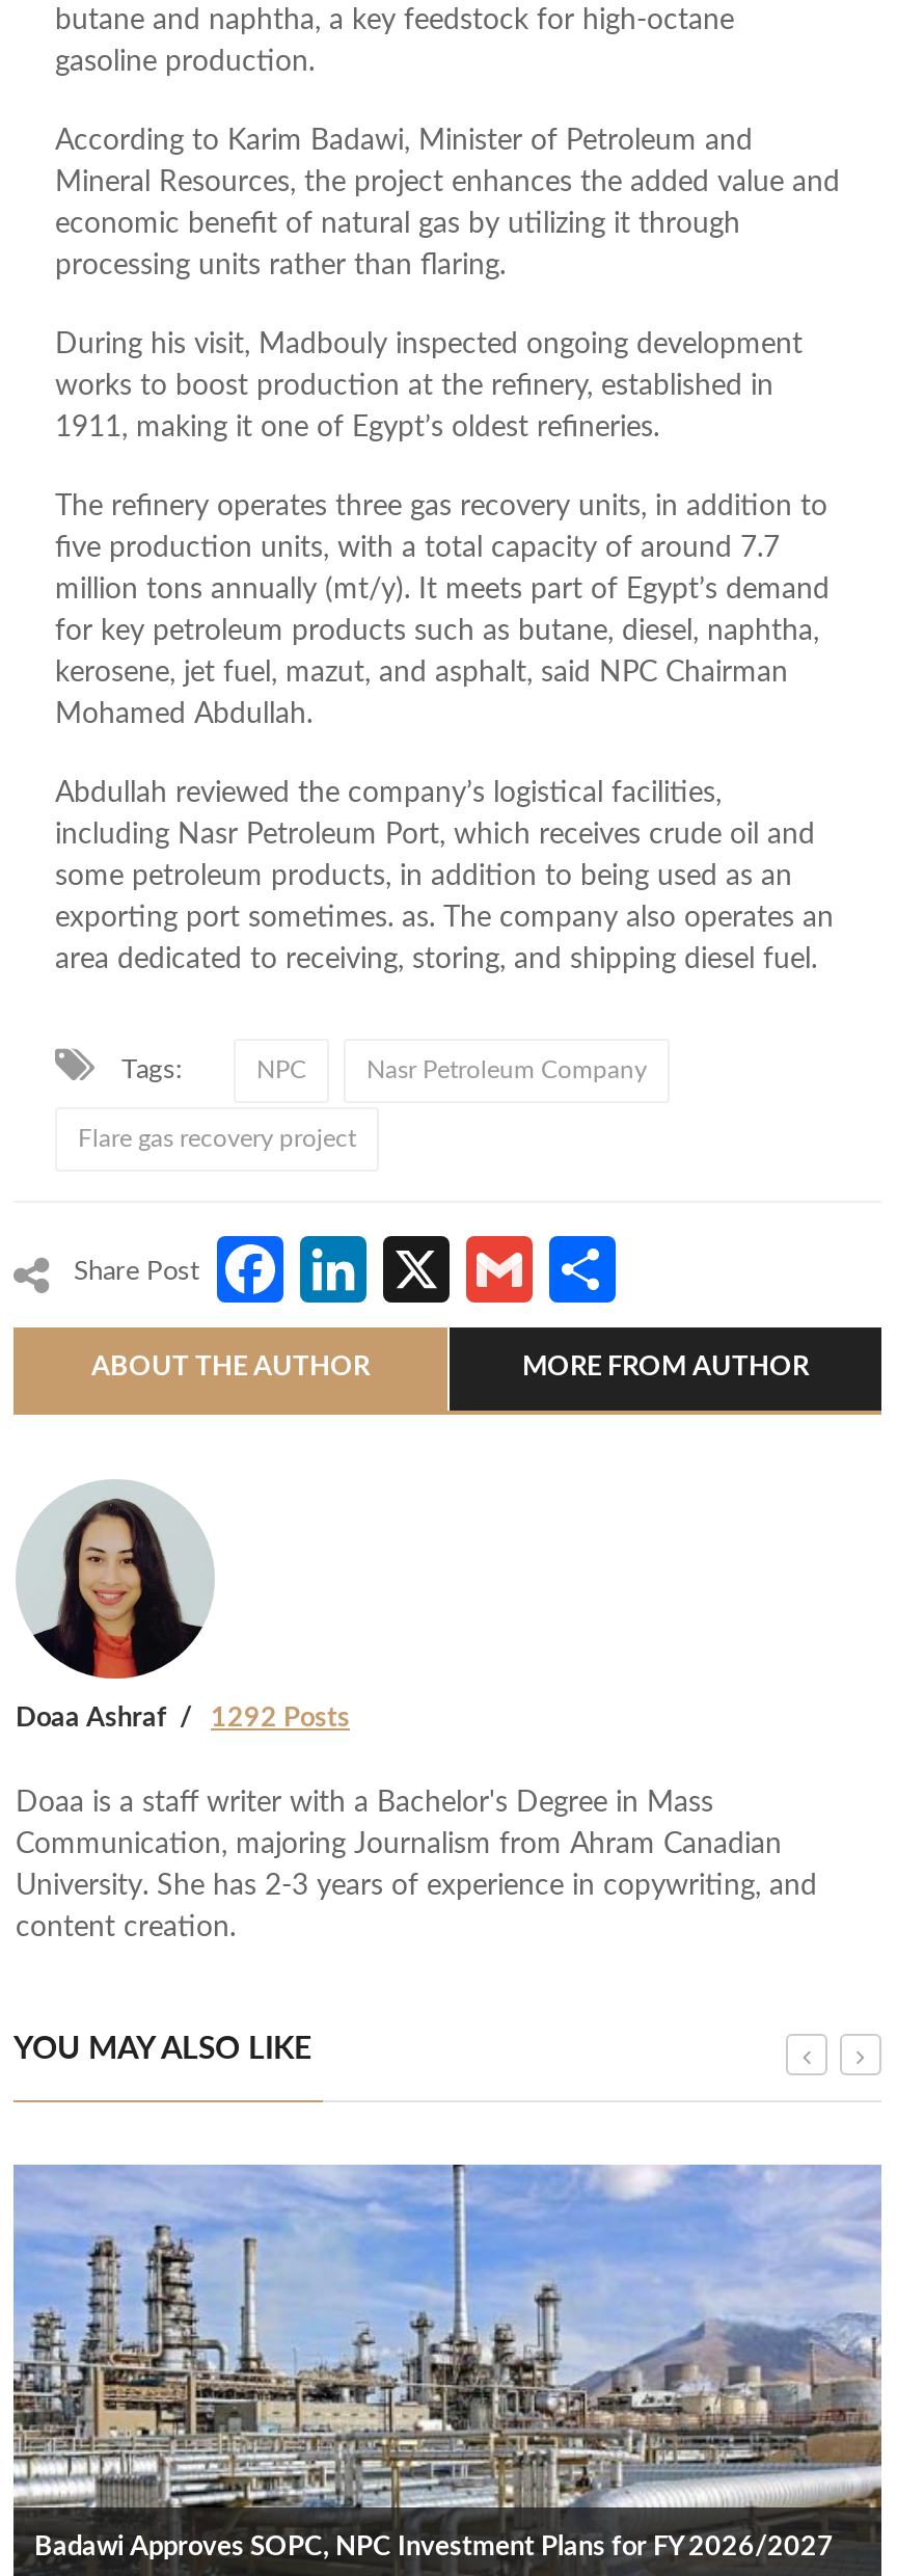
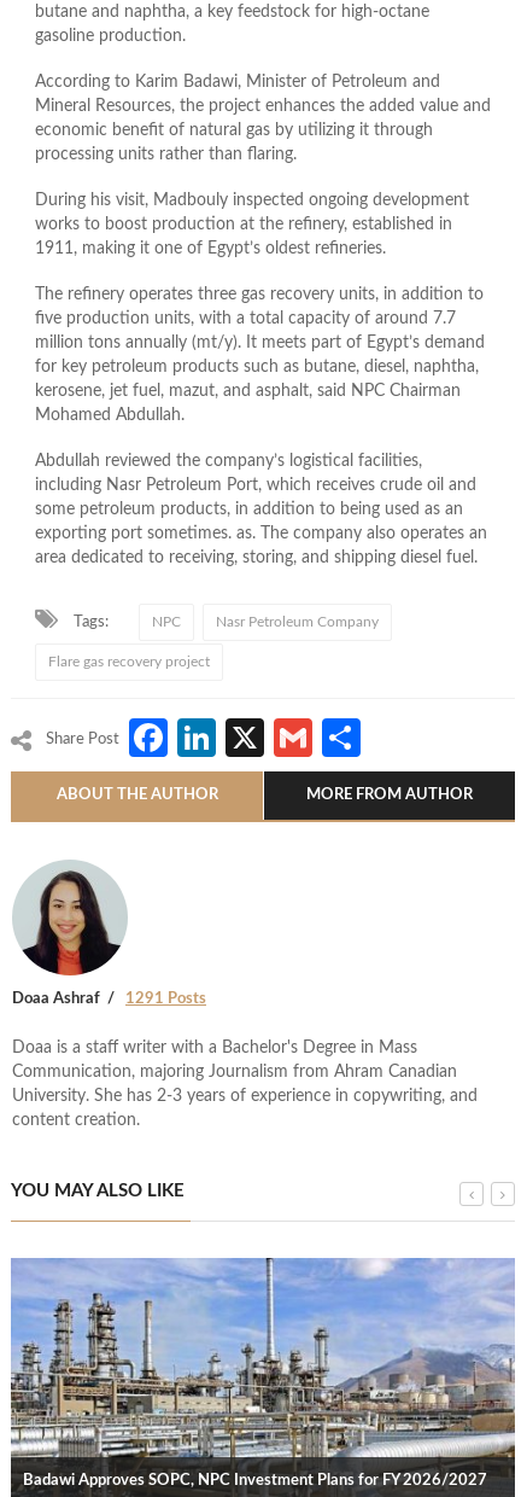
- Doaa Ashraf 1292 Posts
+ Doaa Ashraf 1291 Posts
